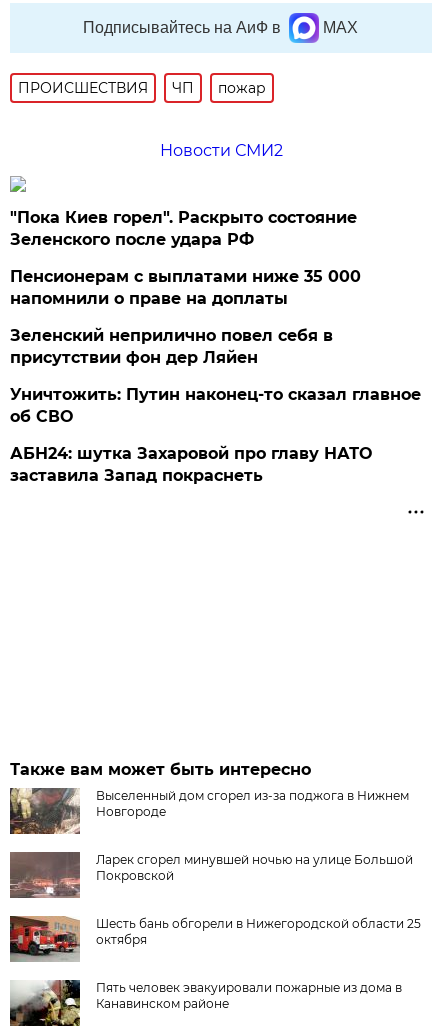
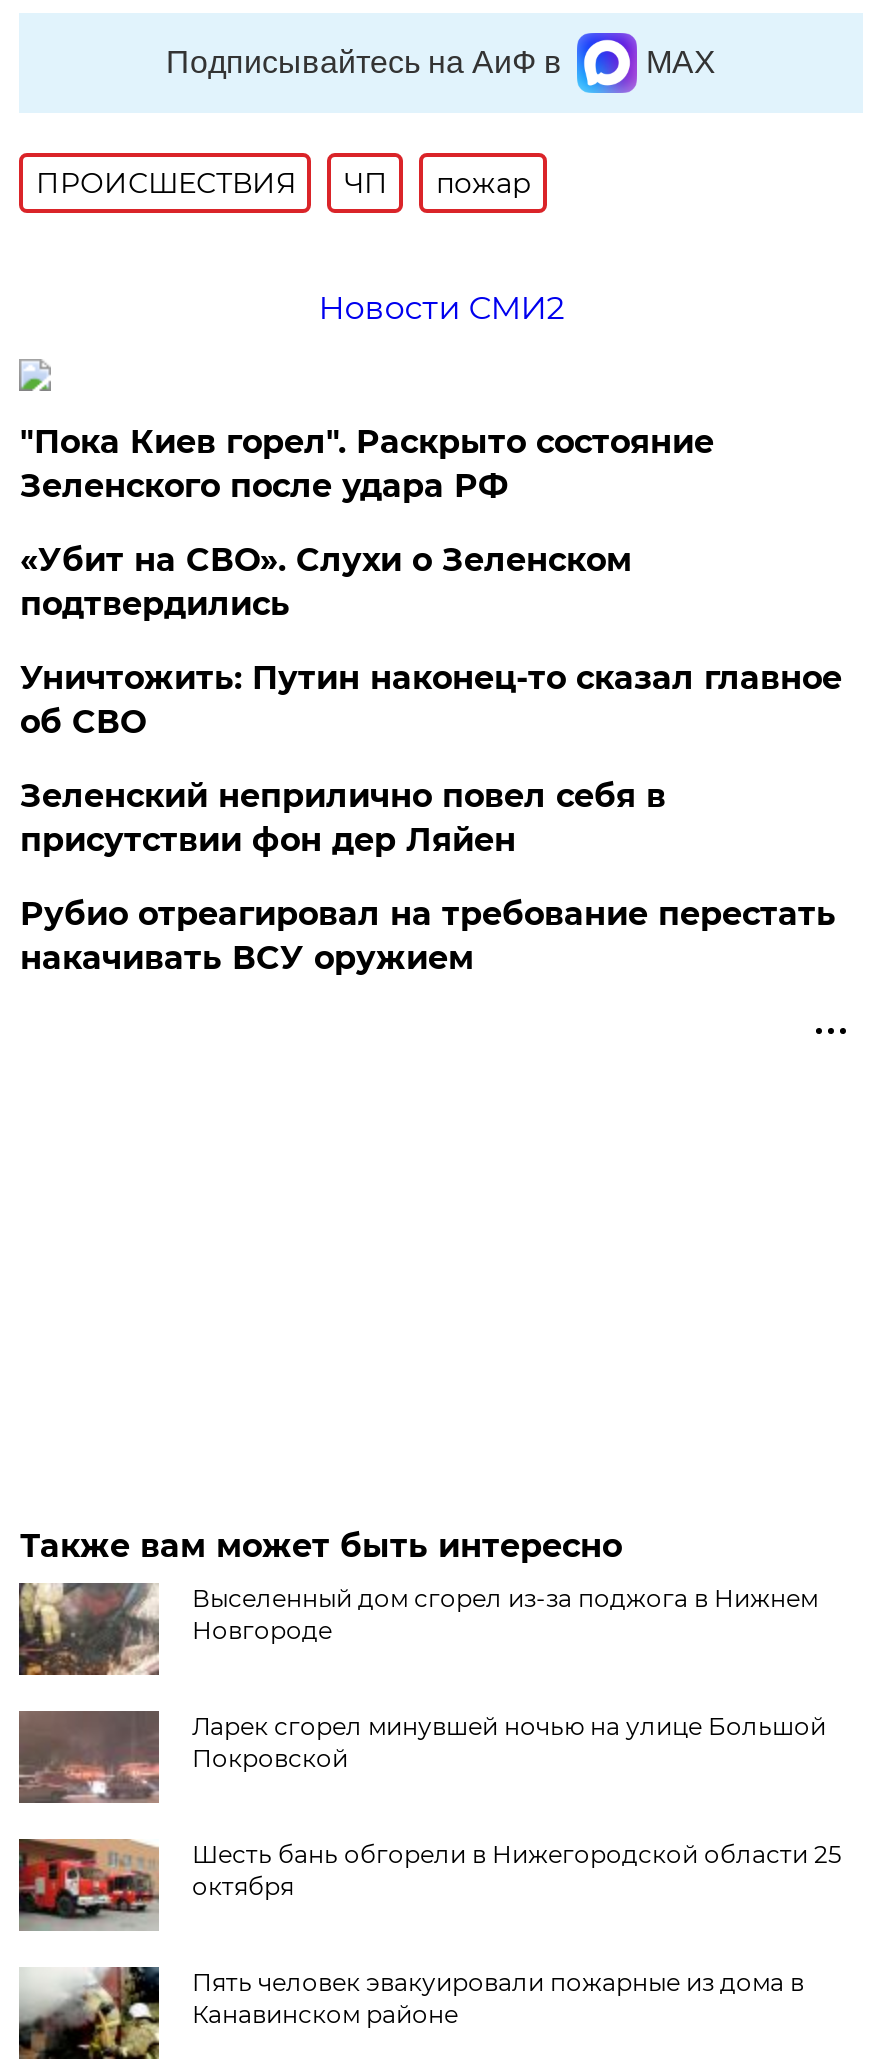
- Пенсионерам с выплатами ниже 35 000
- напомнили о праве на доплаты
+ «Убит на СВО». Слухи о Зеленском
+ подтвердились

moved down: Зеленский неприлично повел cебя в | присутствии фон дер Ляйен

moved up: Уничтожить: Путин наконец-то сказал главное | об СВО

- АБН24: шутка Захаровой про главу НАТО
- заставила Запад покраснеть
+ Рубио отреагировал на требование перестать
+ накачивать ВСУ оружием
